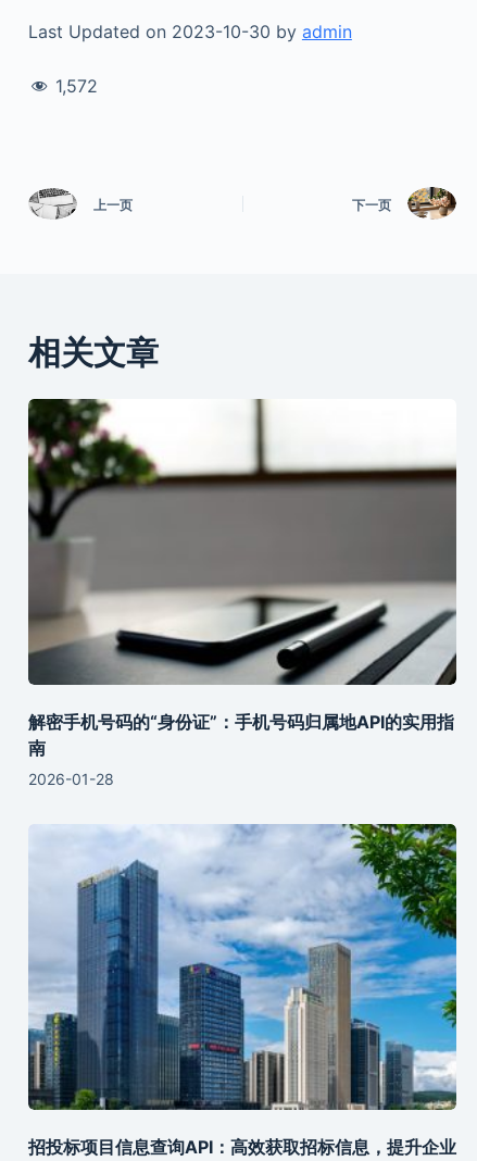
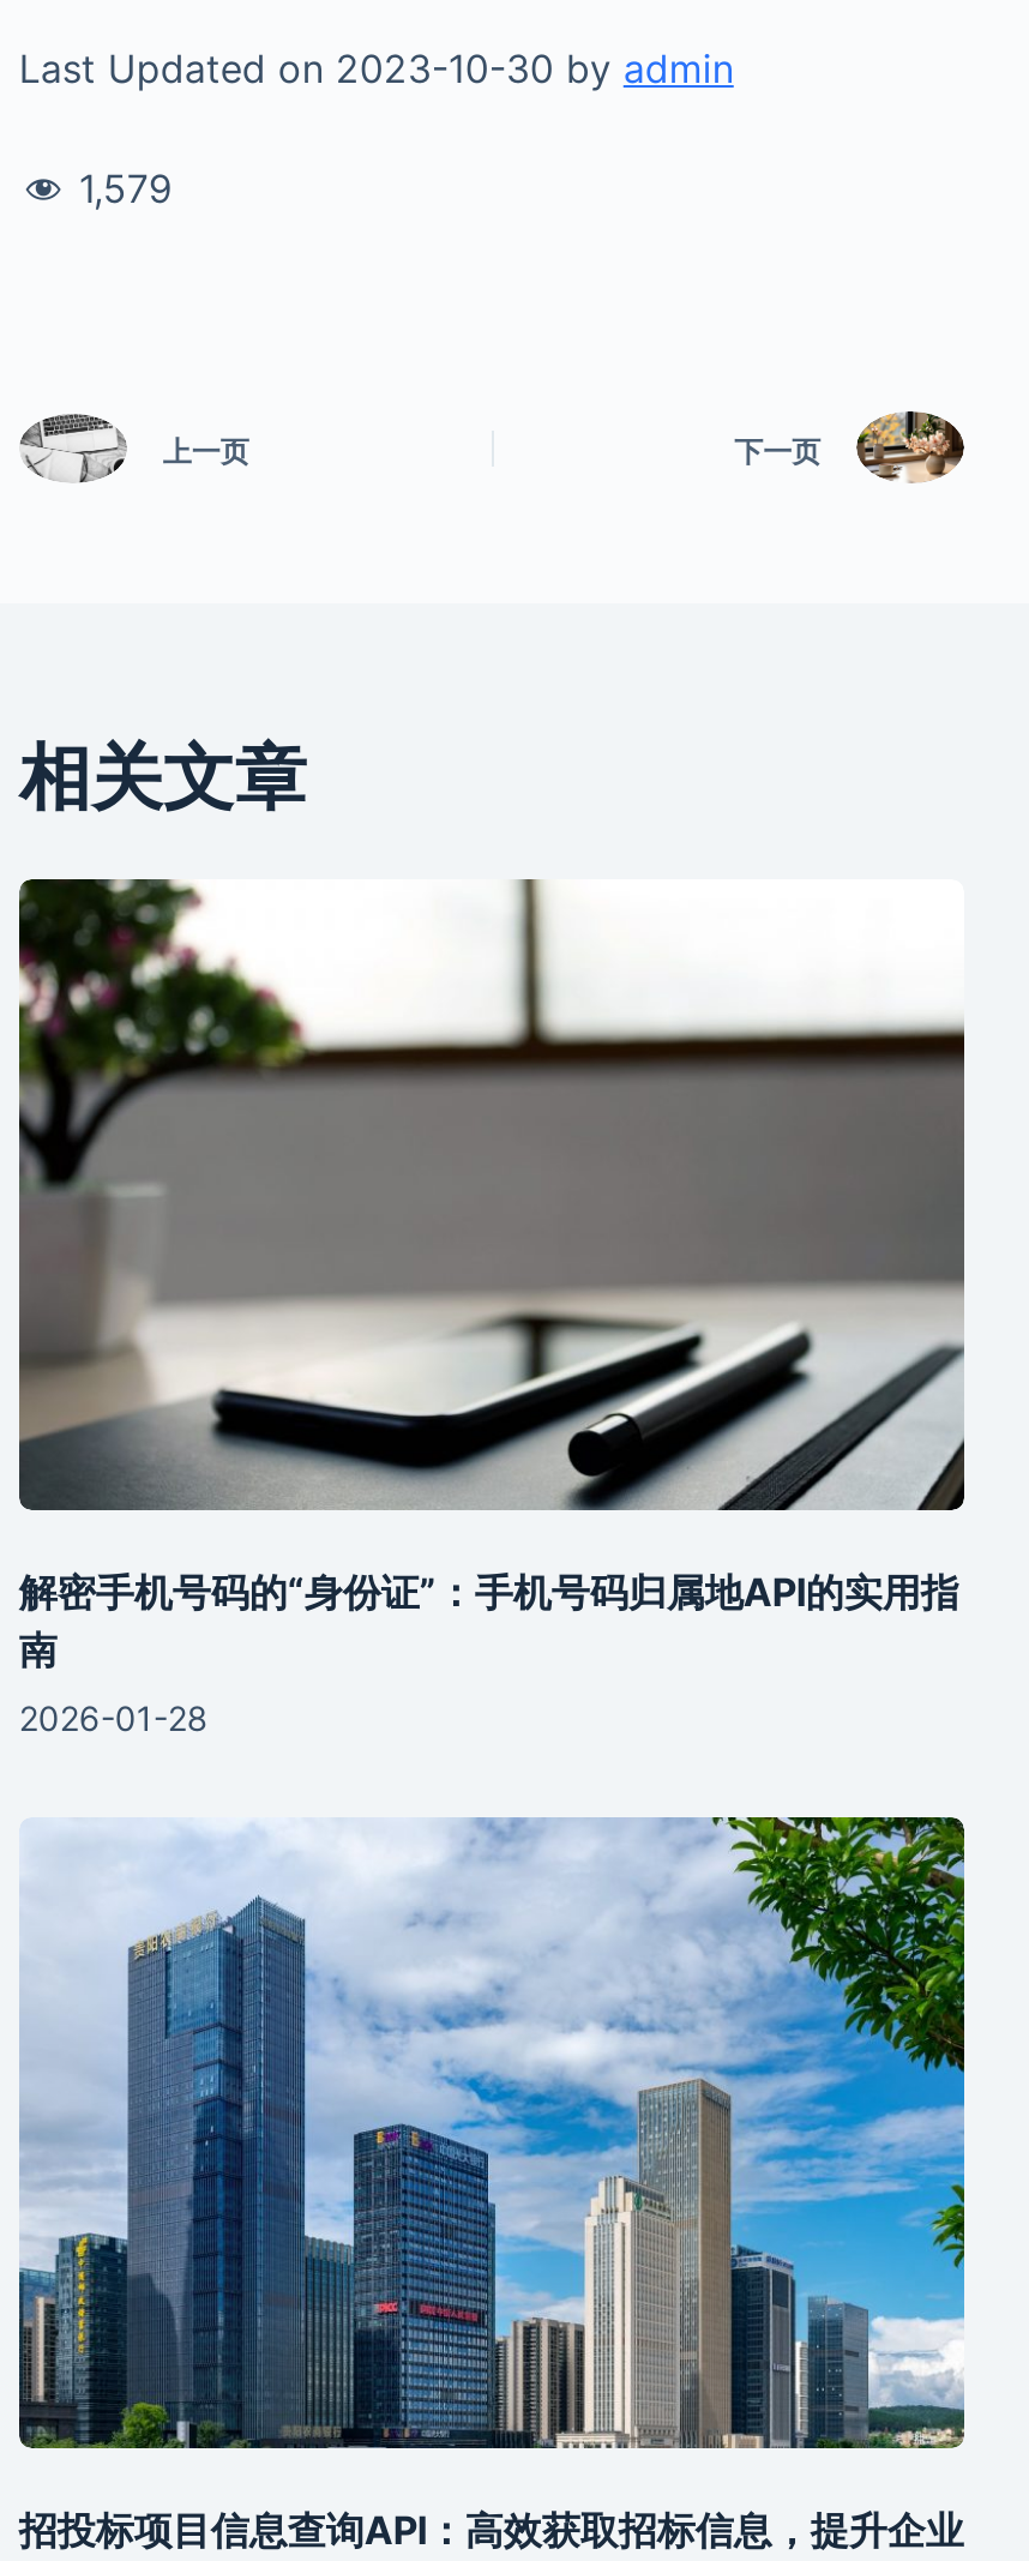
- 1,572
+ 1,579
